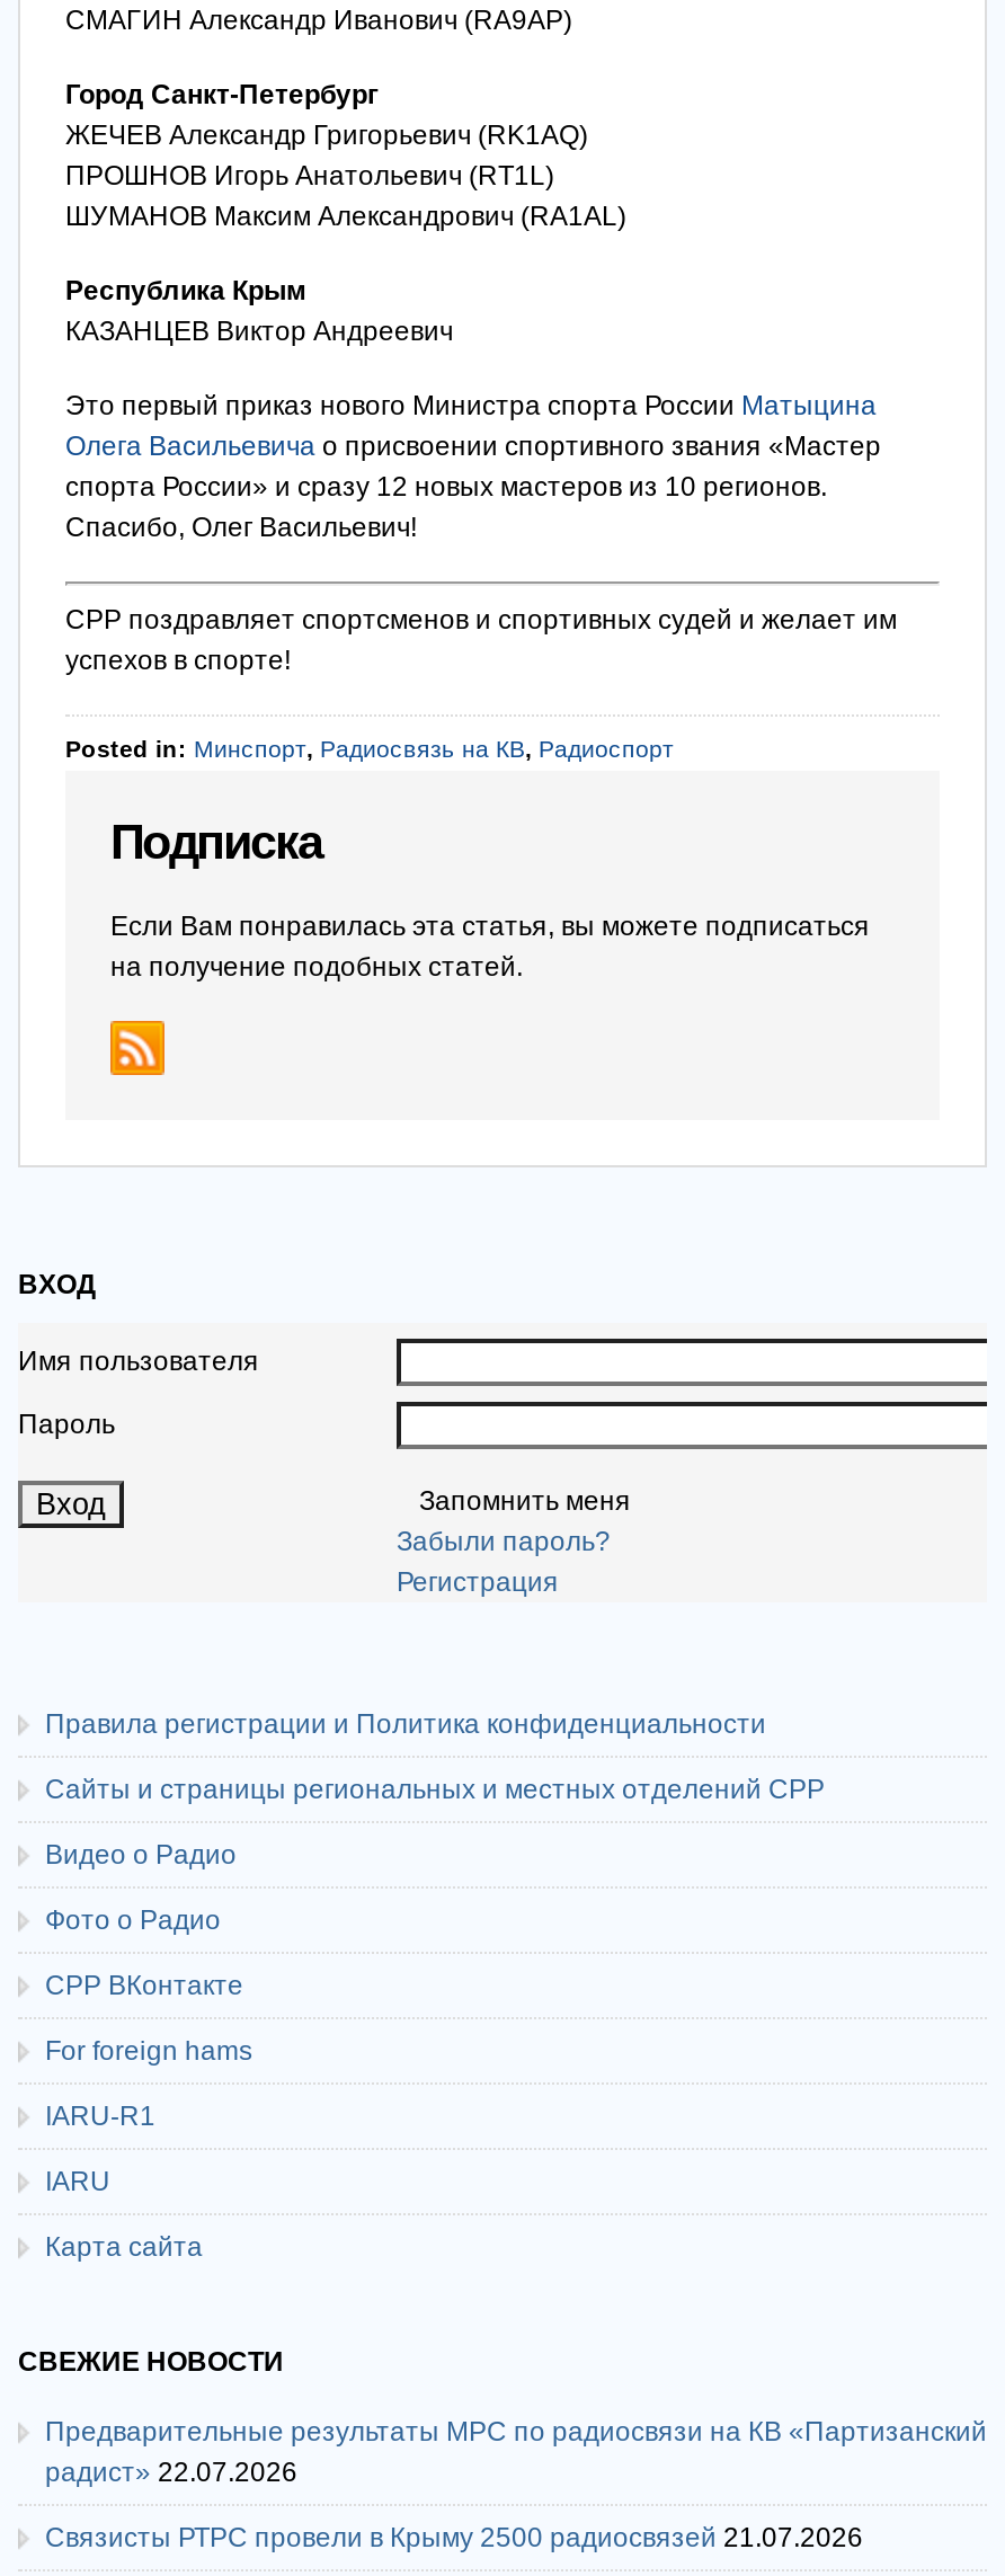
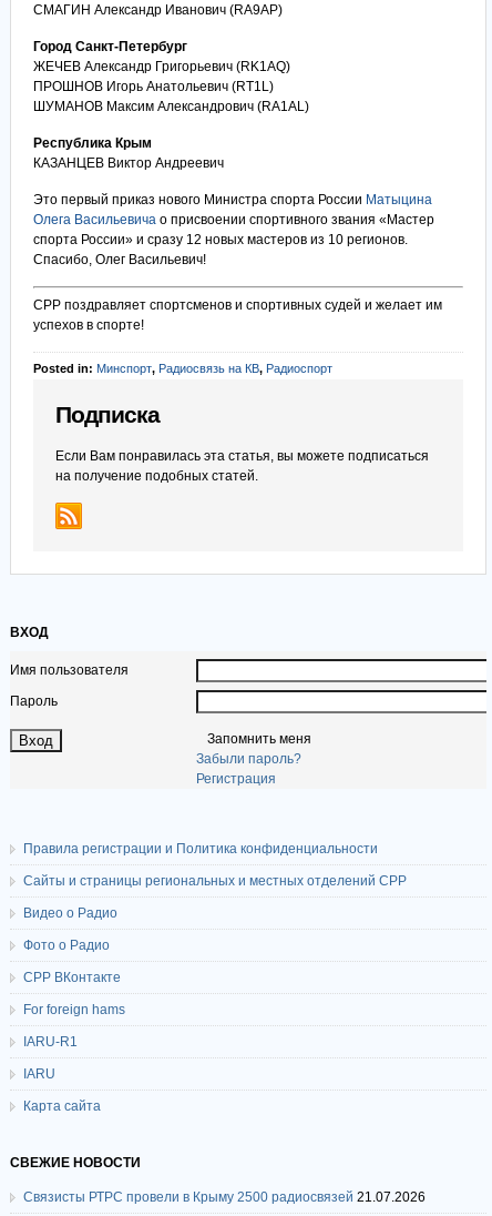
- Предварительные результаты МРС по радиосвязи на КВ «Партизанский
- радист» 22.07.2026
